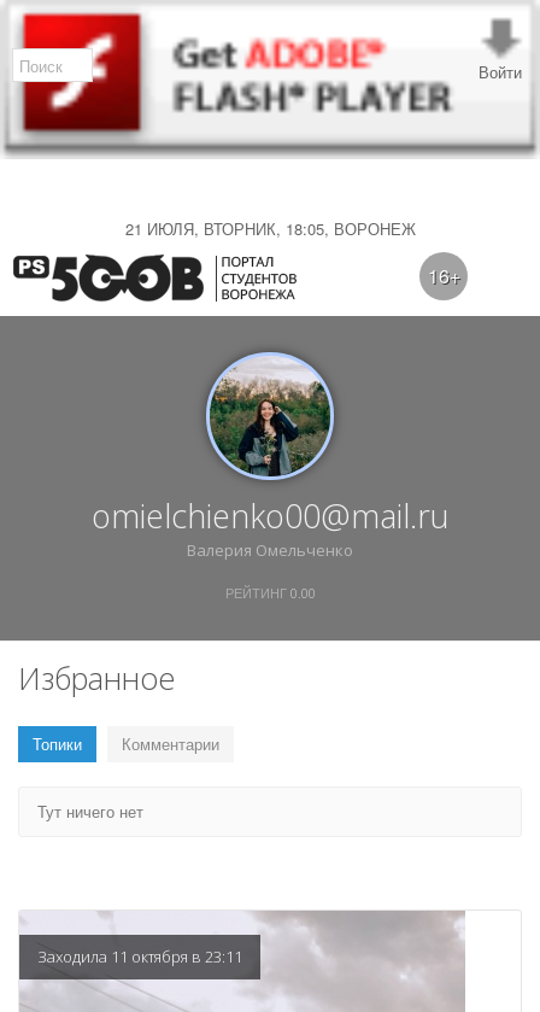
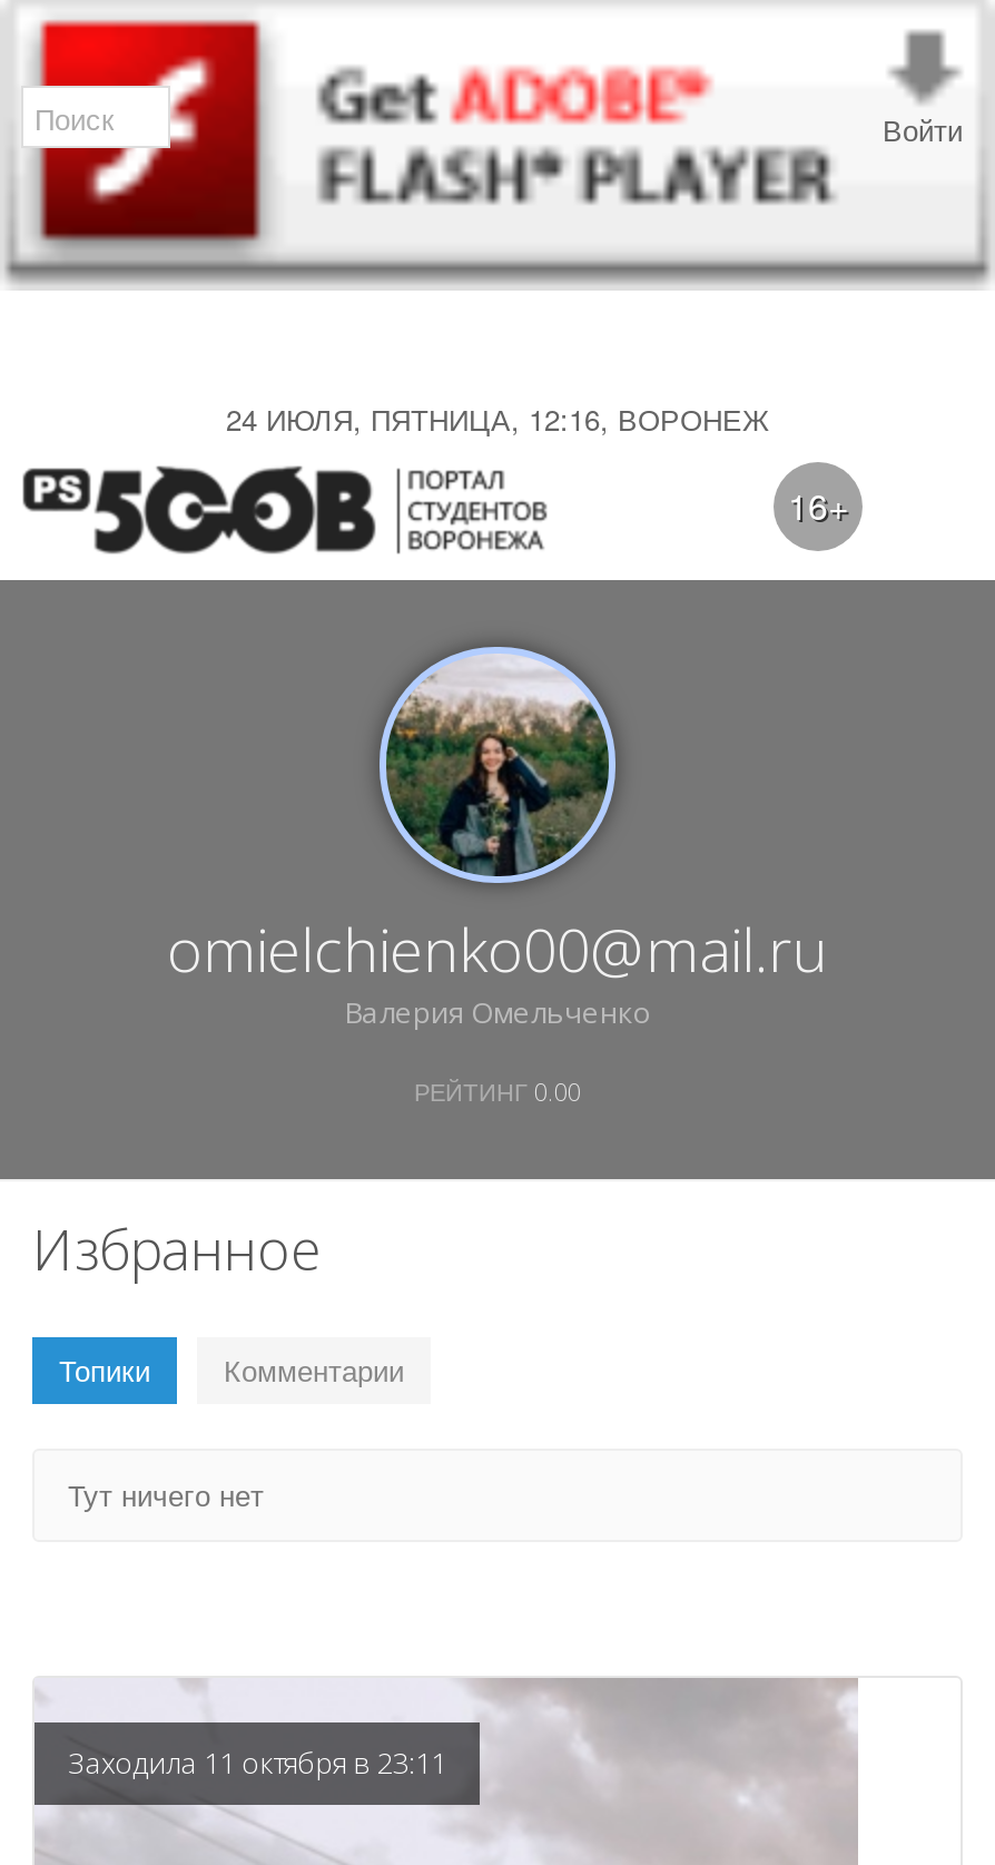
- 21 ИЮЛЯ, ВТОРНИК, 18:05, ВОРОНЕЖ
+ 24 ИЮЛЯ, ПЯТНИЦА, 12:16, ВОРОНЕЖ
